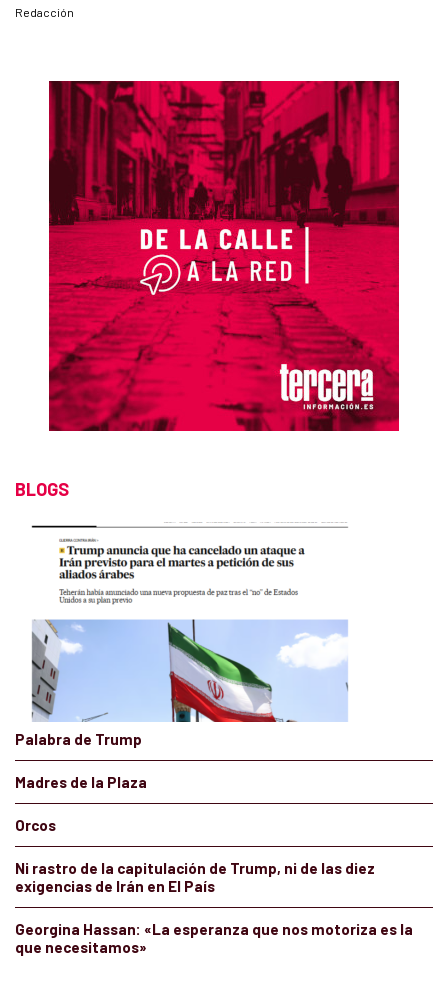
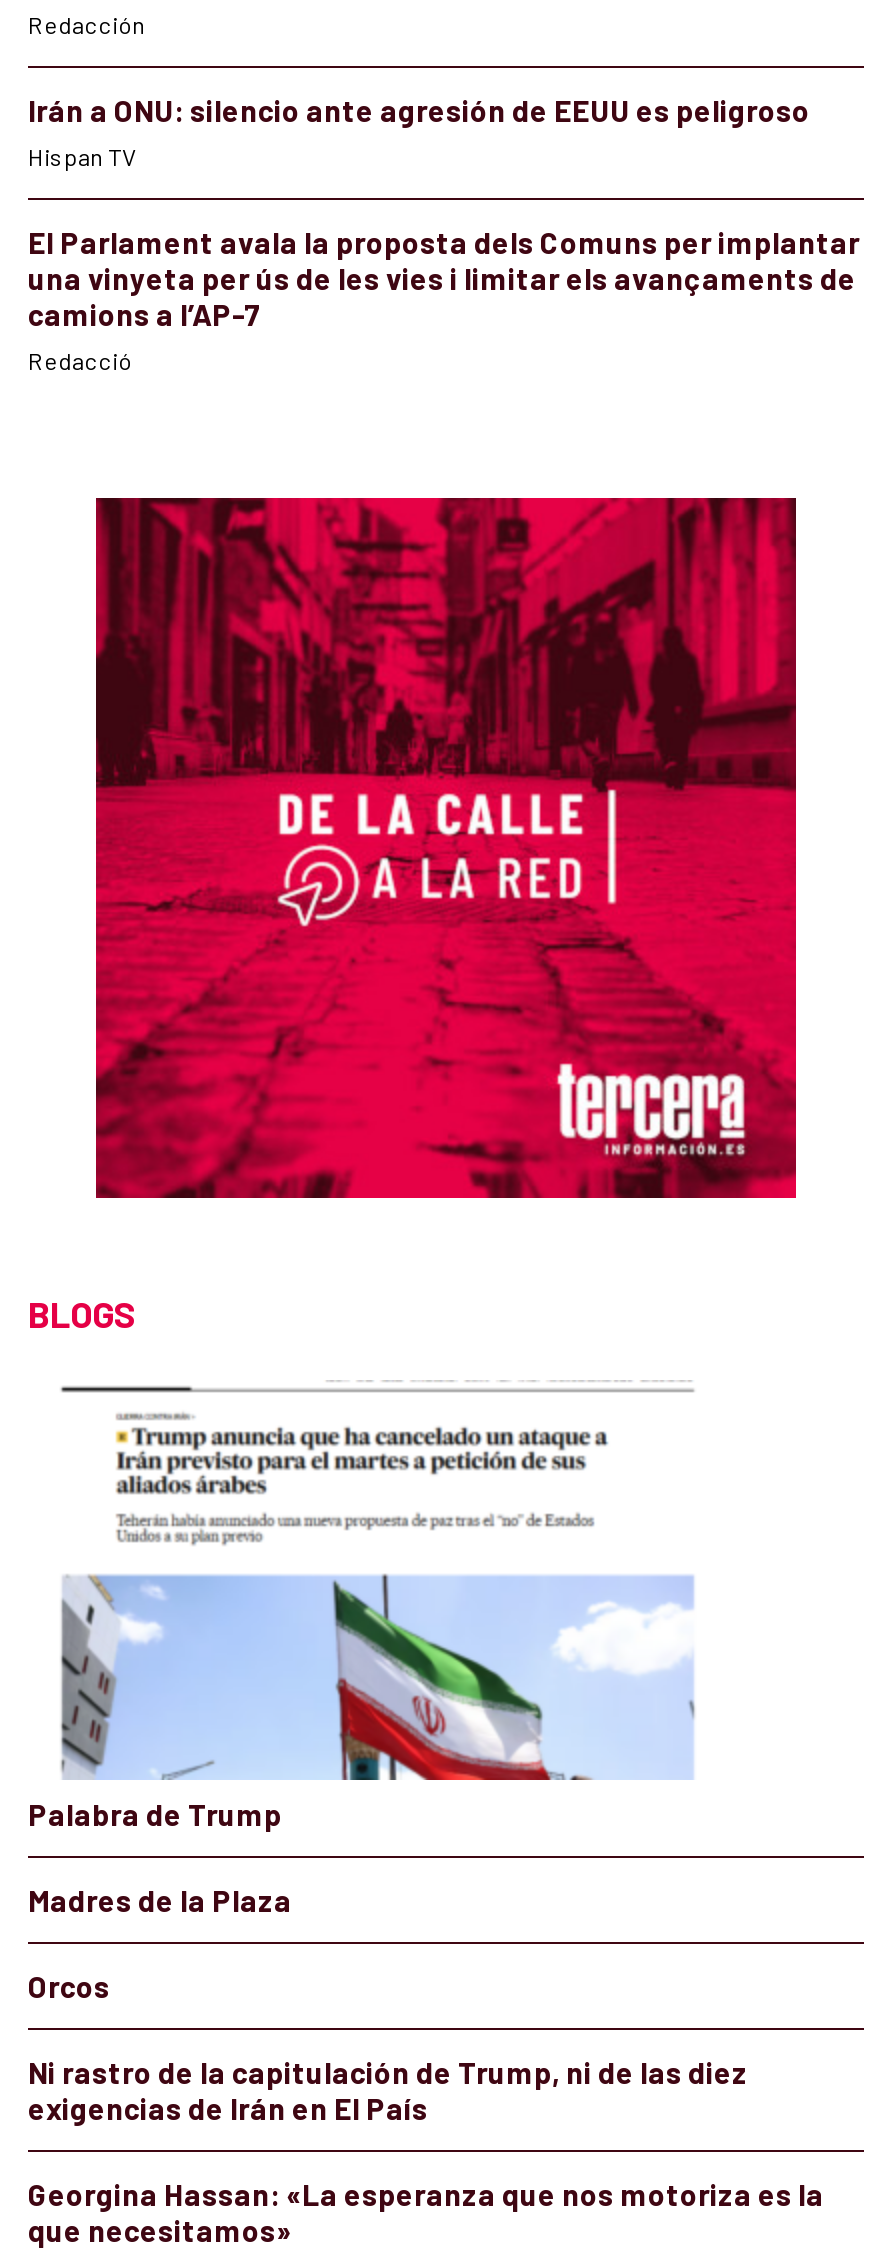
+ Irán a ONU: silencio ante agresión de EEUU es peligroso
+ Hispan TV
+ El Parlament avala la proposta dels Comuns per implantar
+ una vinyeta per ús de les vies i limitar els avançaments de
+ camions a l’AP-7
+ Redacció
